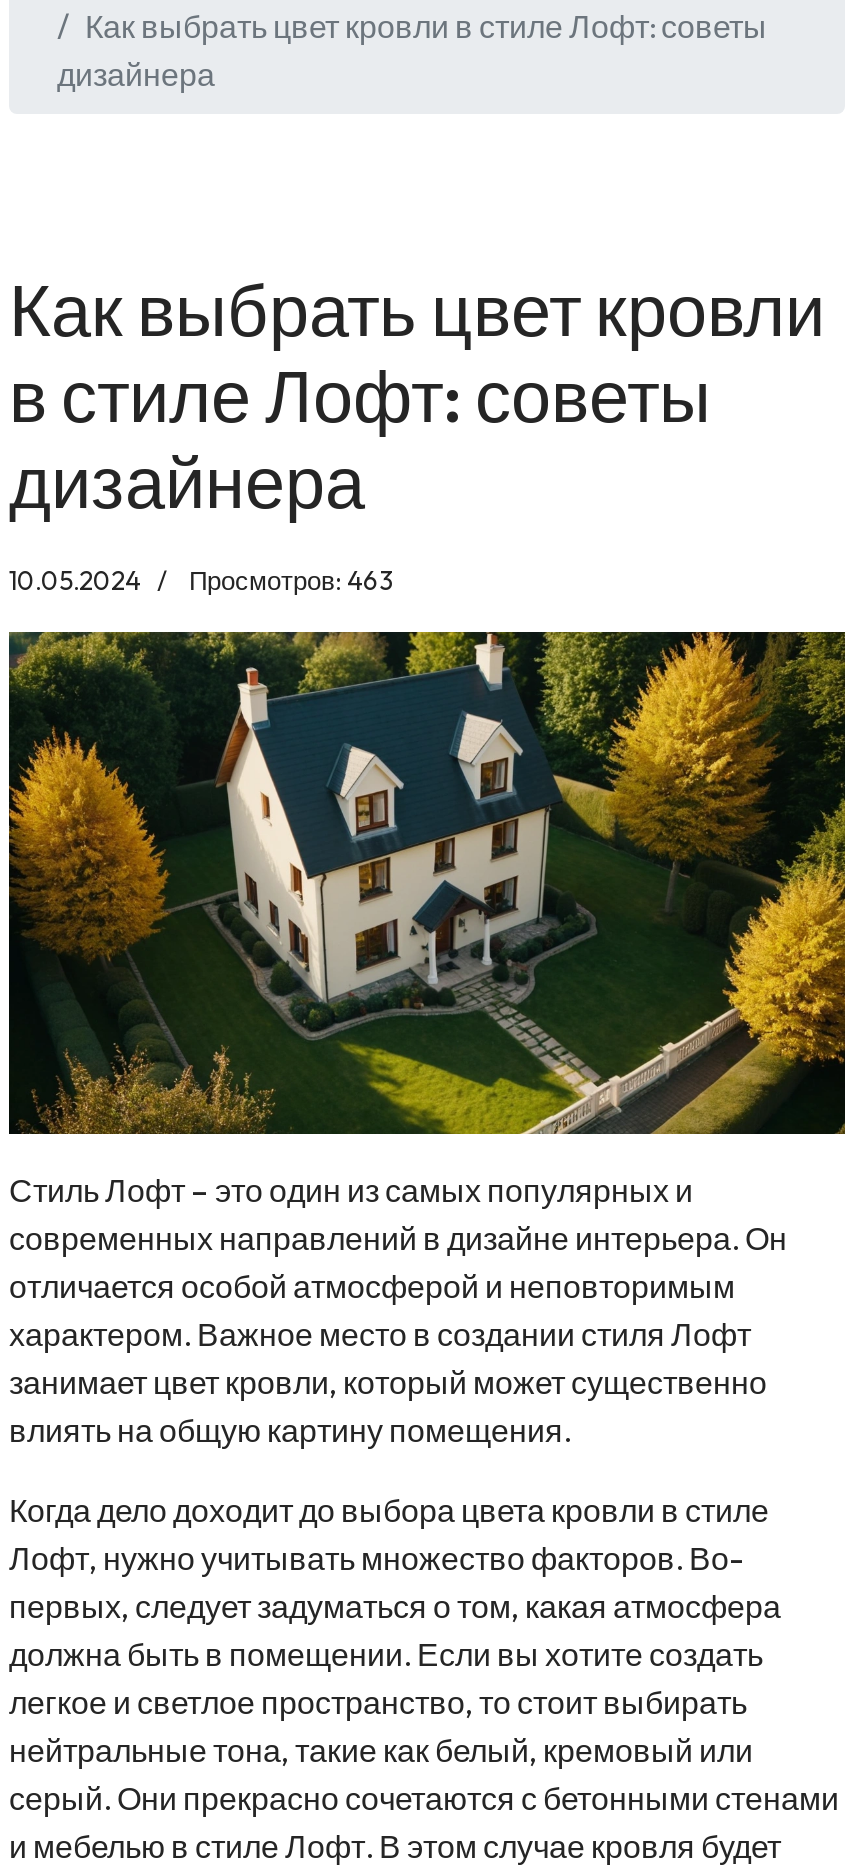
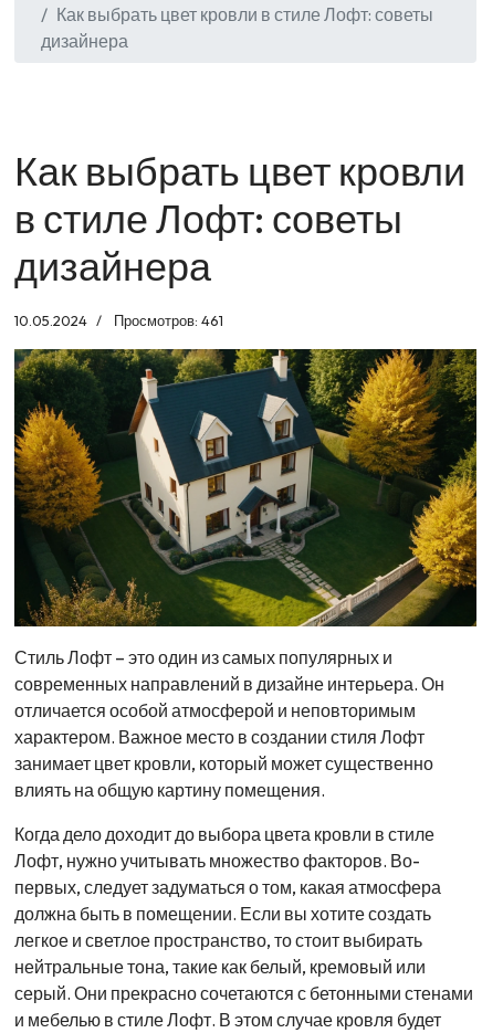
- 10.05.2024 Просмотров: 463
+ 10.05.2024 Просмотров: 461
